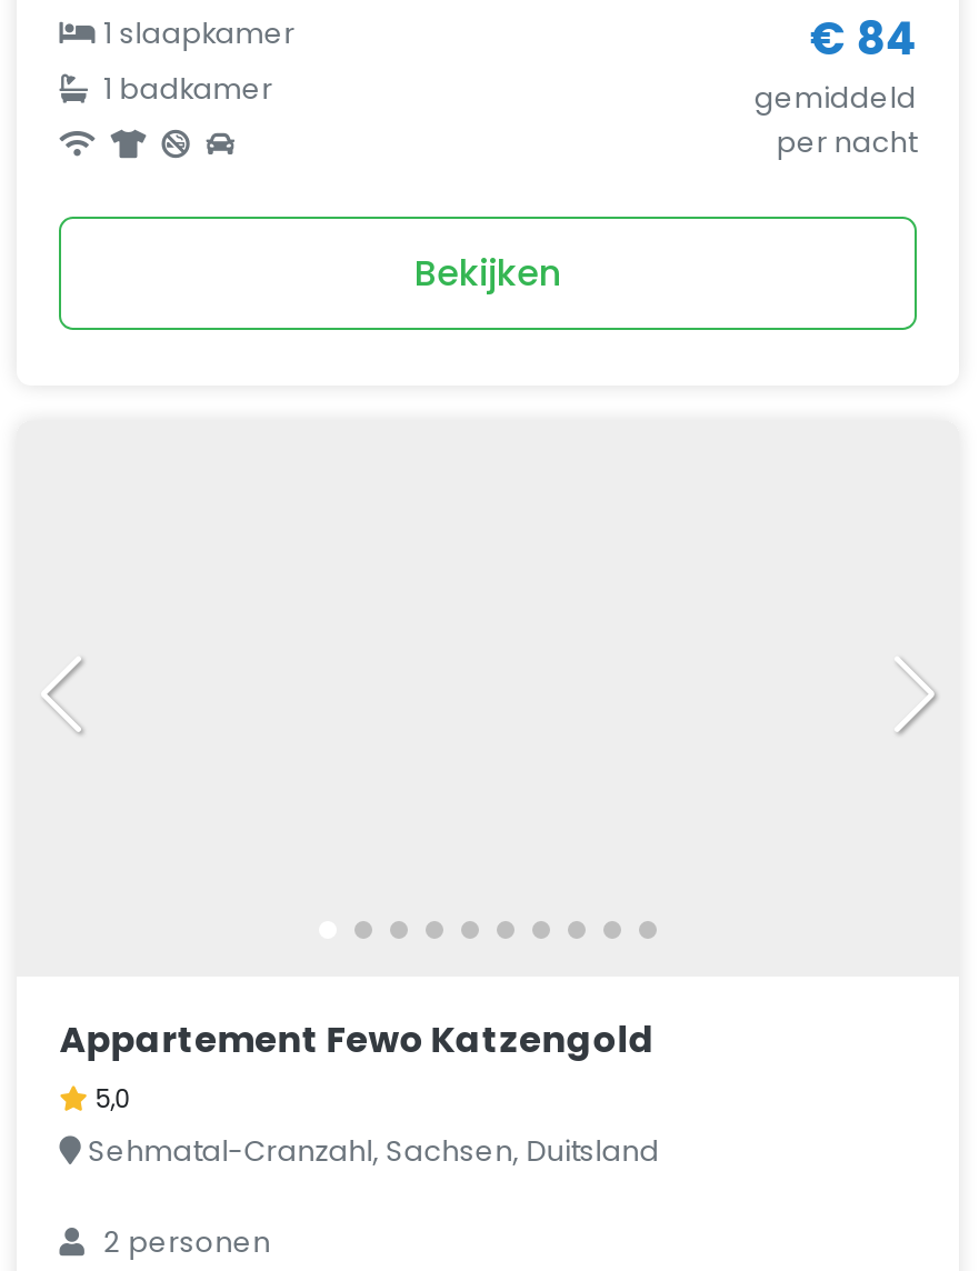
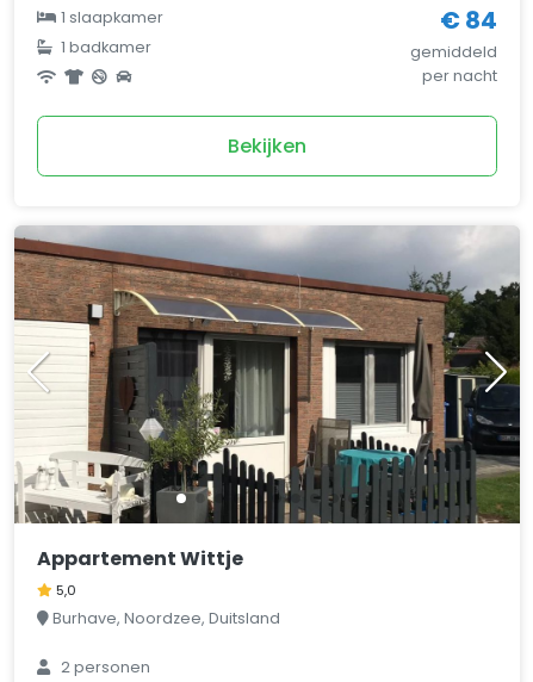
+ [image]

- Appartement Fewo Katzengold
+ Appartement Wittje

- Sehmatal-Cranzahl, Sachsen, Duitsland
+ Burhave, Noordzee, Duitsland
